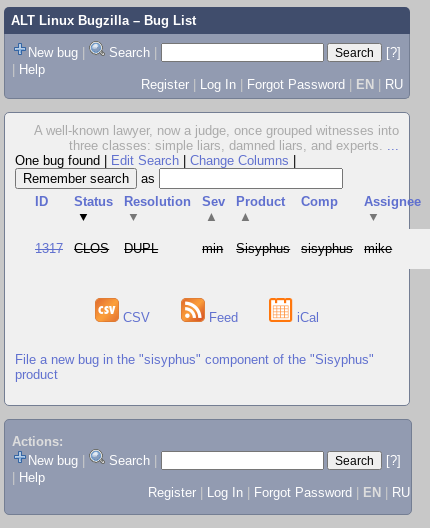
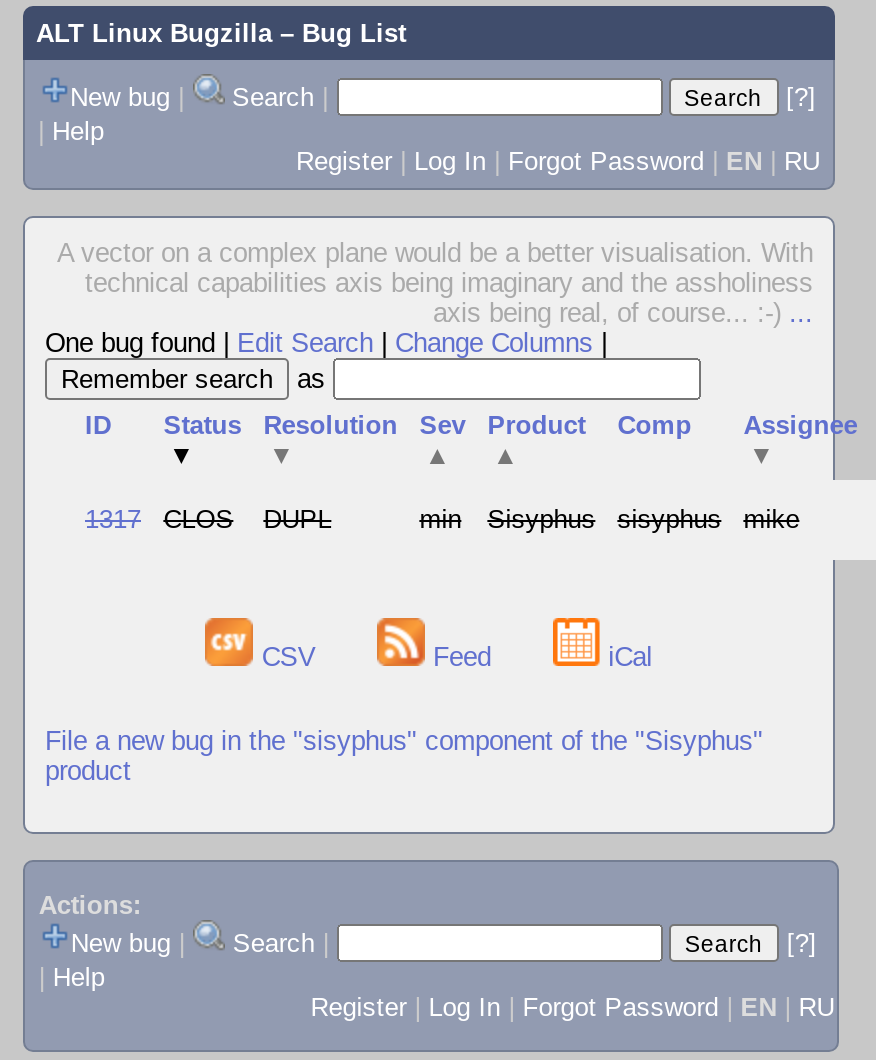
- A well-known lawyer, now a judge, once grouped witnesses into
- three classes: simple liars, damned liars, and experts....
+ A vector on a complex plane would be a better visualisation. With
+ technical capabilities axis being imaginary and the assholiness
+ axis being real, of course... :-)...
